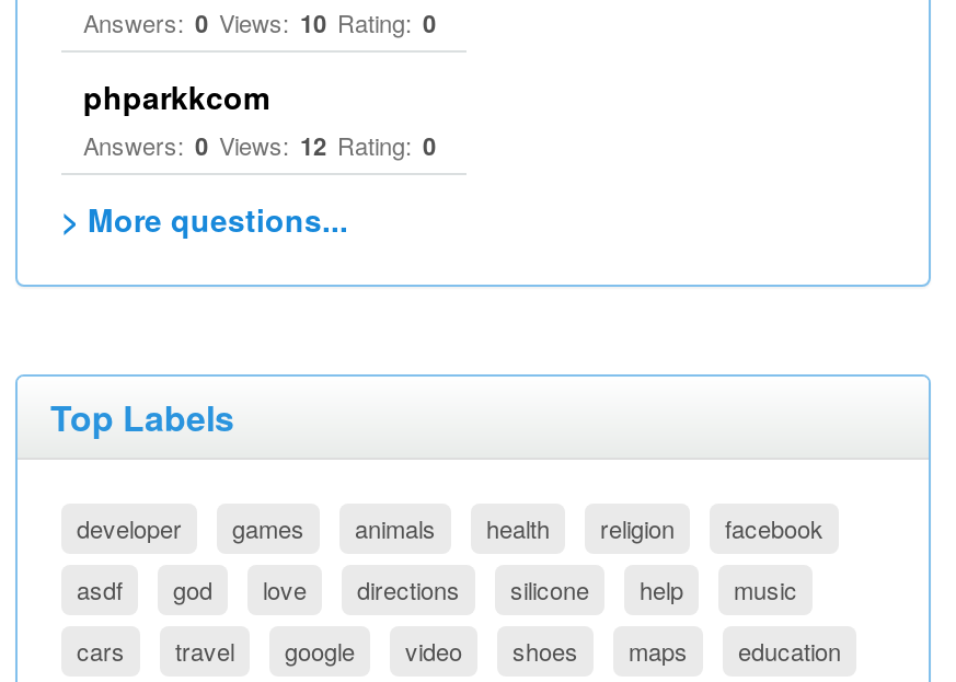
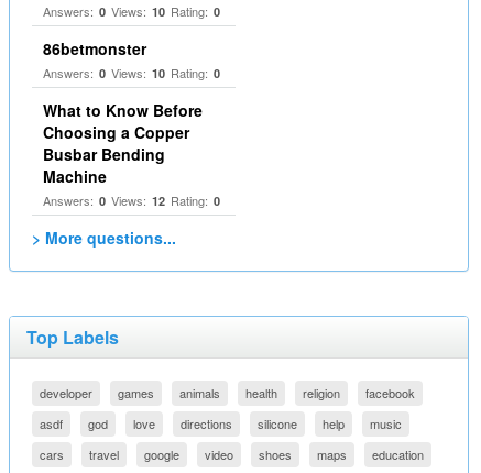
- phparkkcom
+ 86betmonster
+ Answers: 0 Views: 10 Rating: 0
+ What to Know Before
+ Choosing a Copper
+ Busbar Bending
+ Machine
